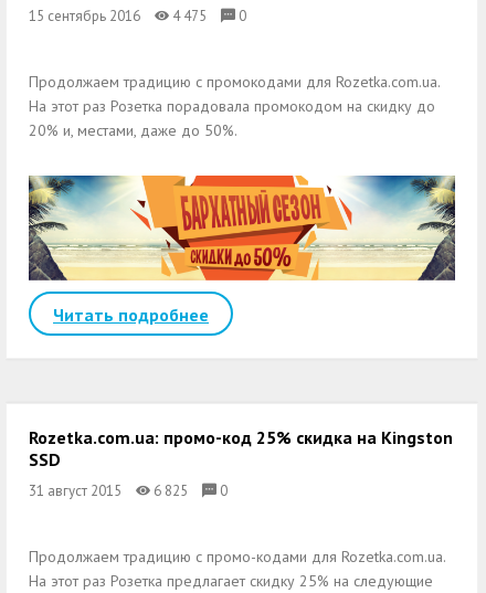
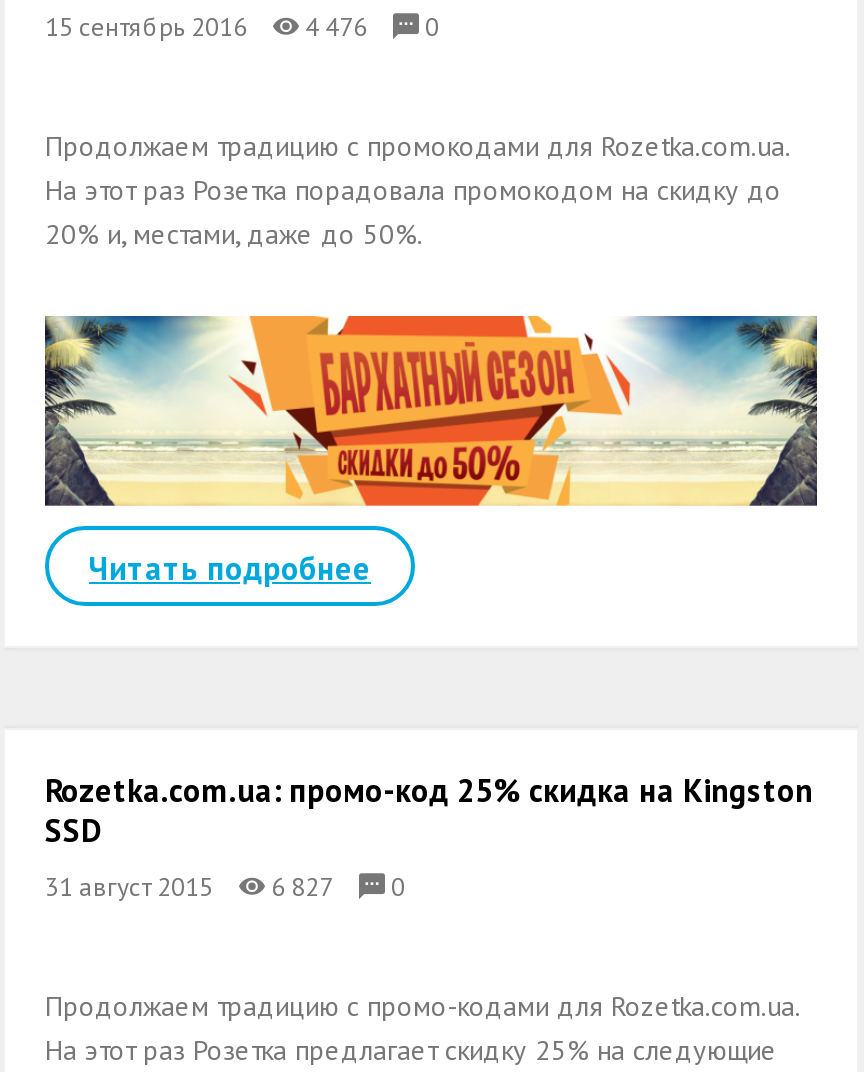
- 4 475
+ 4 476

- 6 825
+ 6 827
